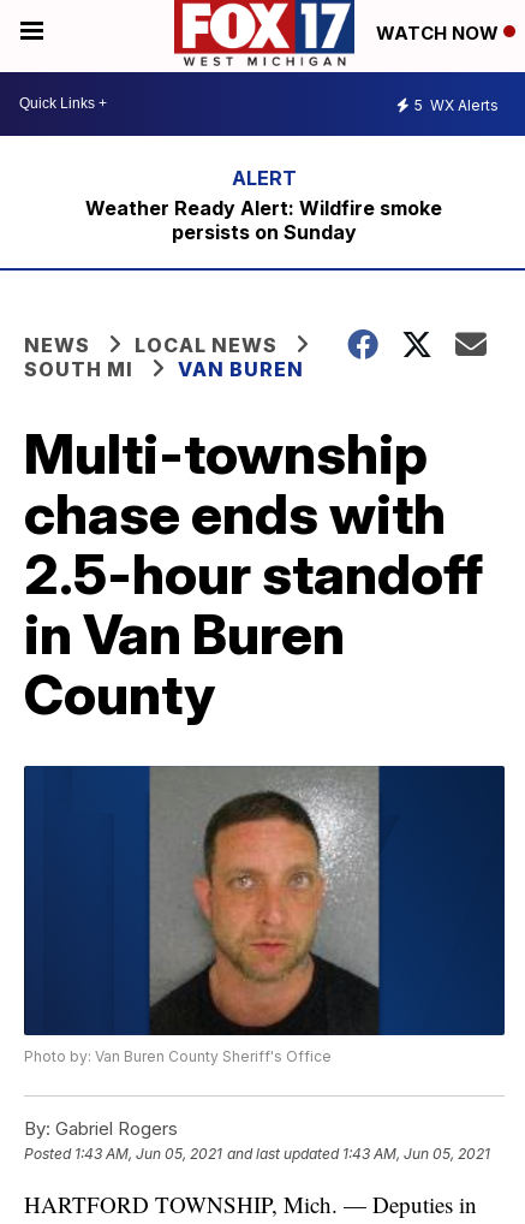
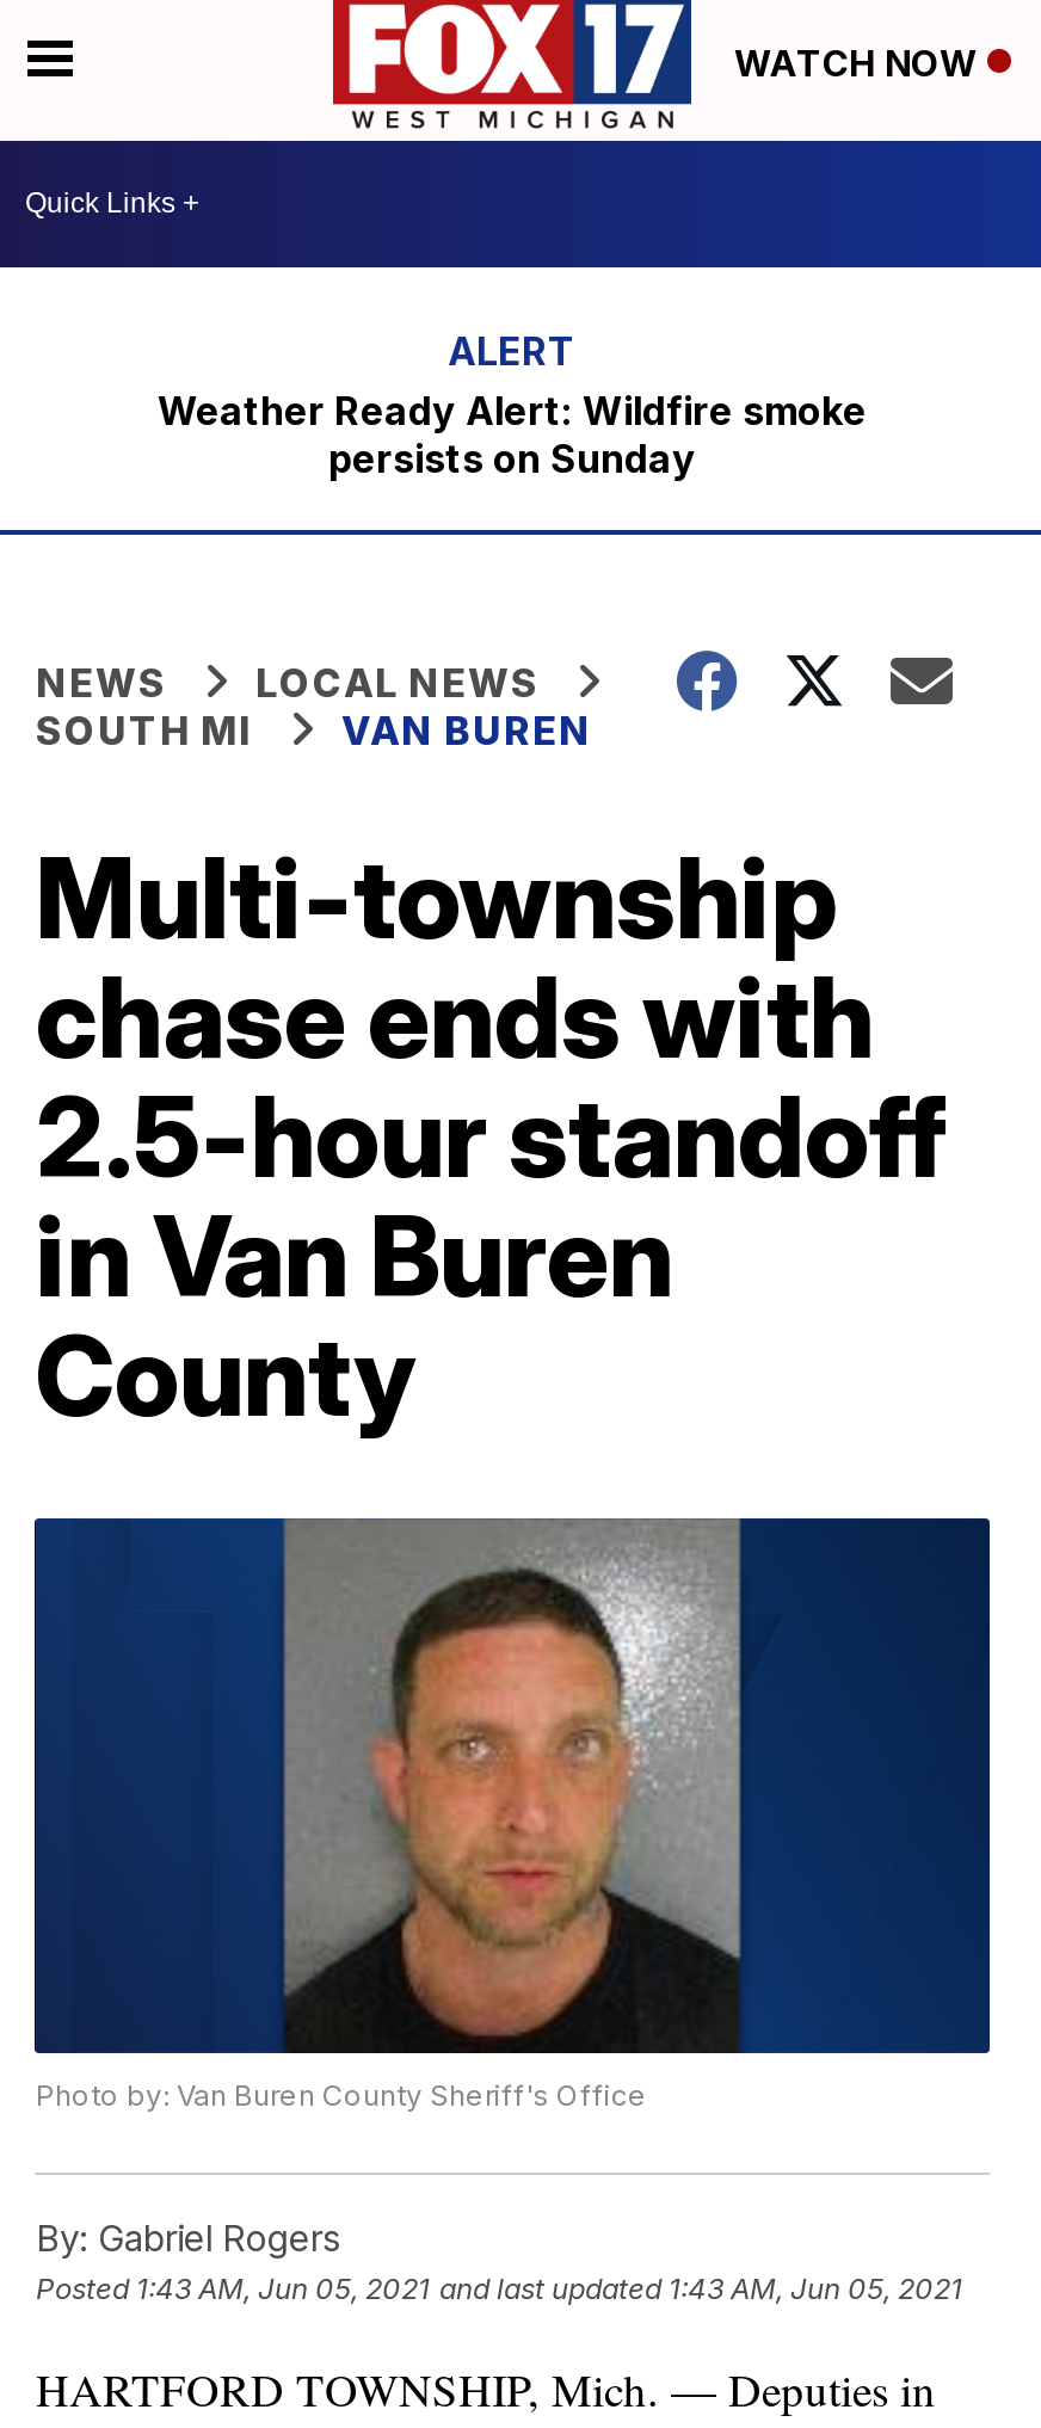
- 5 WX Alerts
